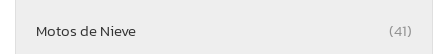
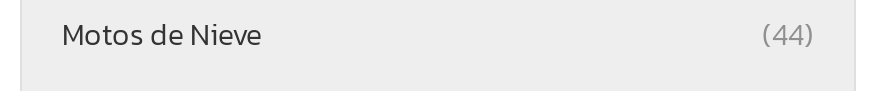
- (41)
+ (44)
